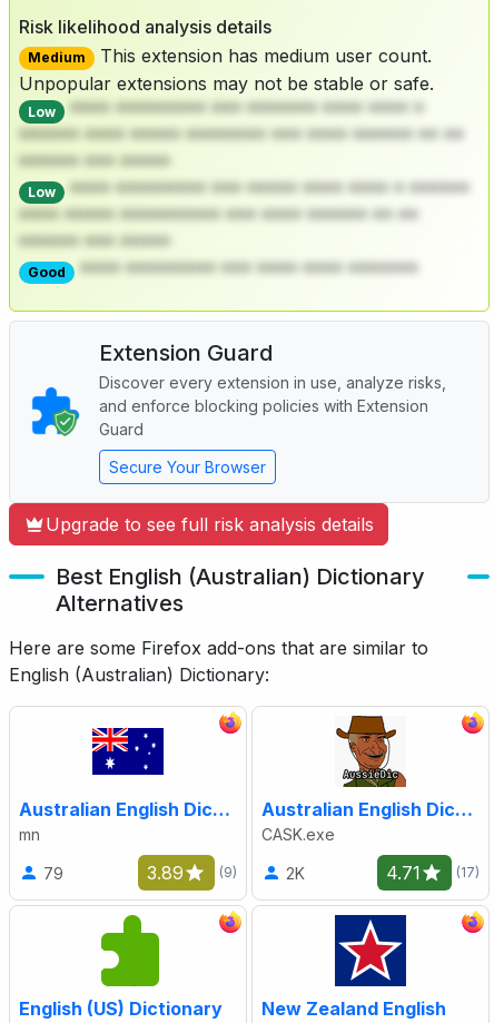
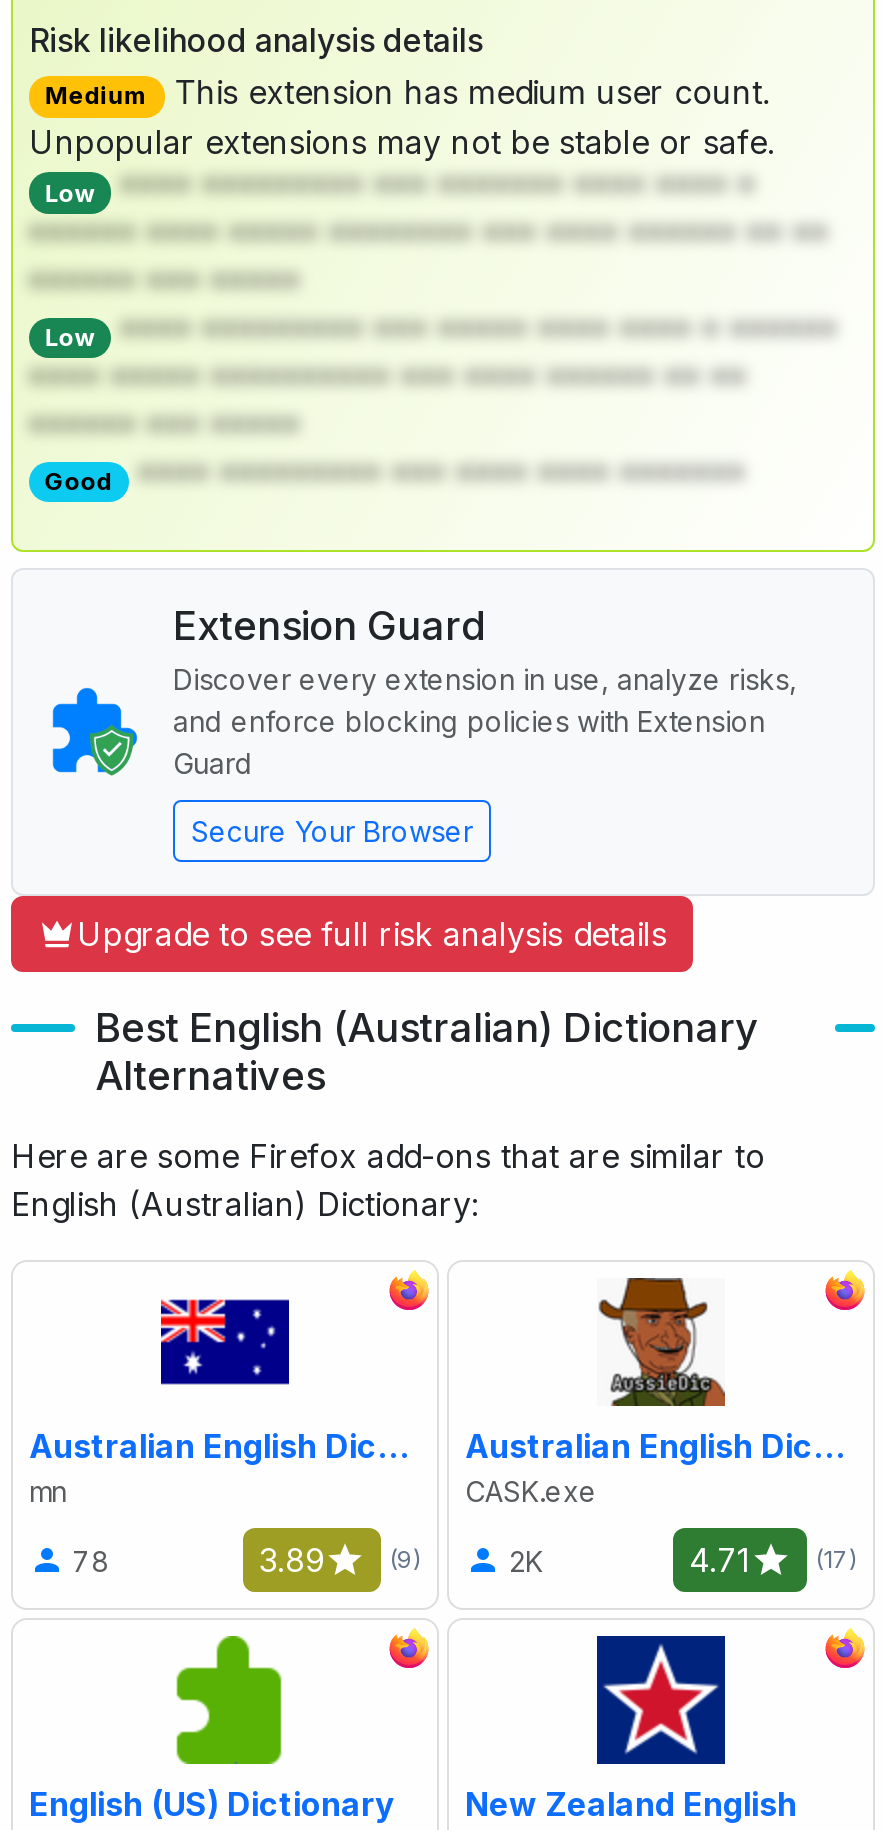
- 79
+ 78
